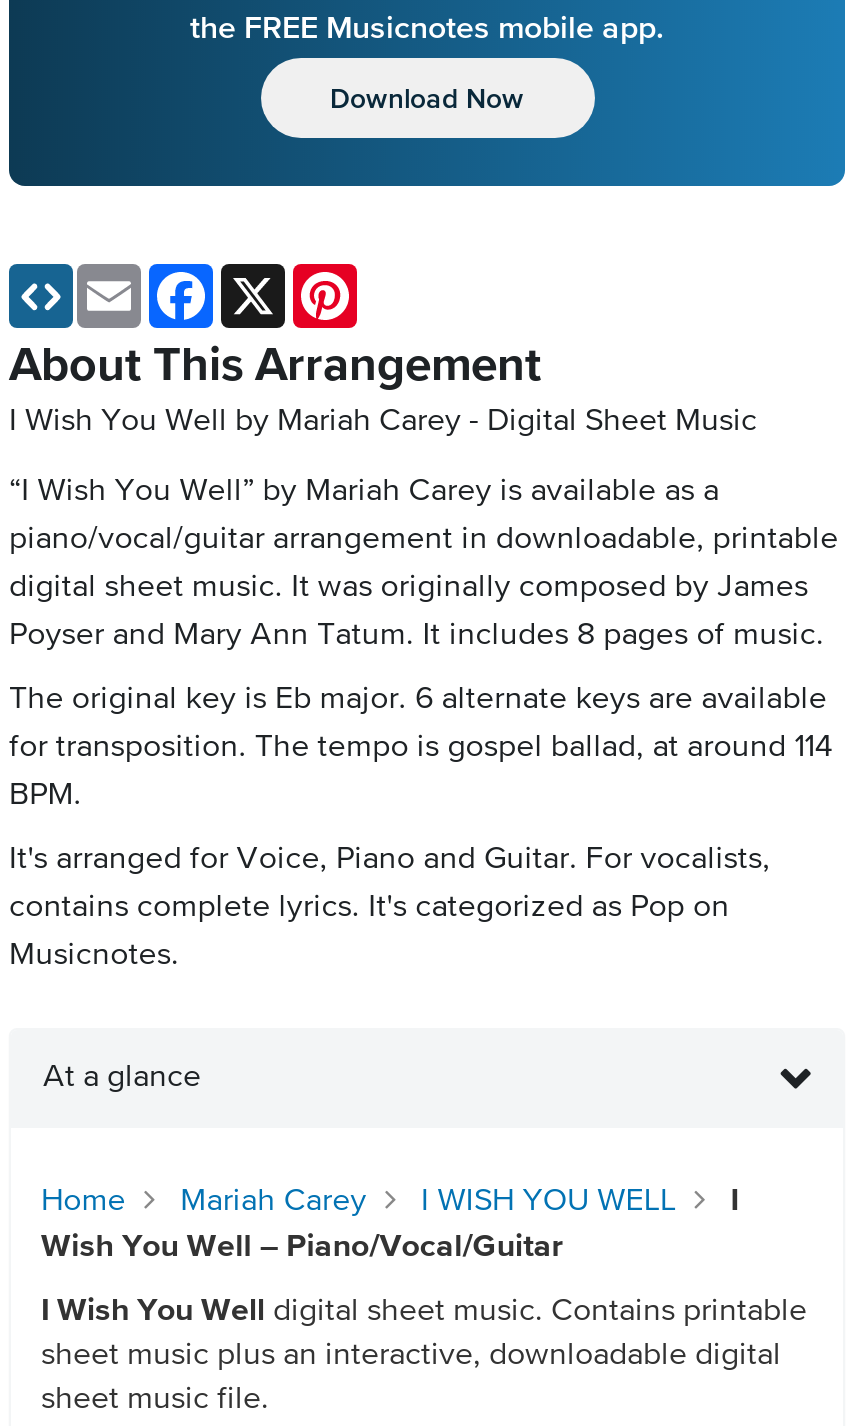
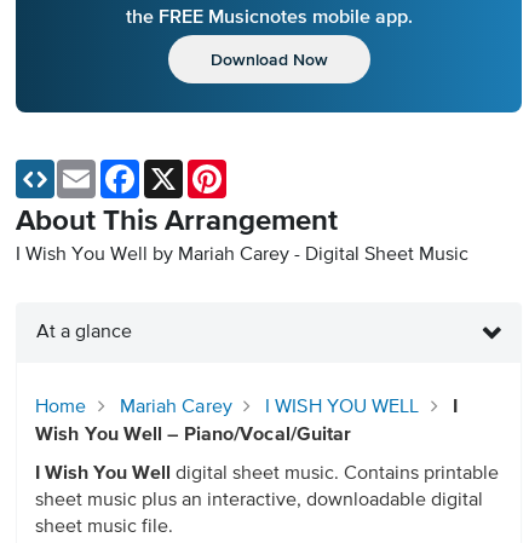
- “I Wish You Well” by Mariah Carey is available as a
- piano/vocal/guitar arrangement in downloadable, printable
- digital sheet music. It was originally composed by James
- Poyser and Mary Ann Tatum. It includes 8 pages of music.
- The original key is Eb major. 6 alternate keys are available
- for transposition. The tempo is gospel ballad, at around 114
- BPM.
- It's arranged for Voice, Piano and Guitar. For vocalists,
- contains complete lyrics. It's categorized as Pop on
- Musicnotes.
